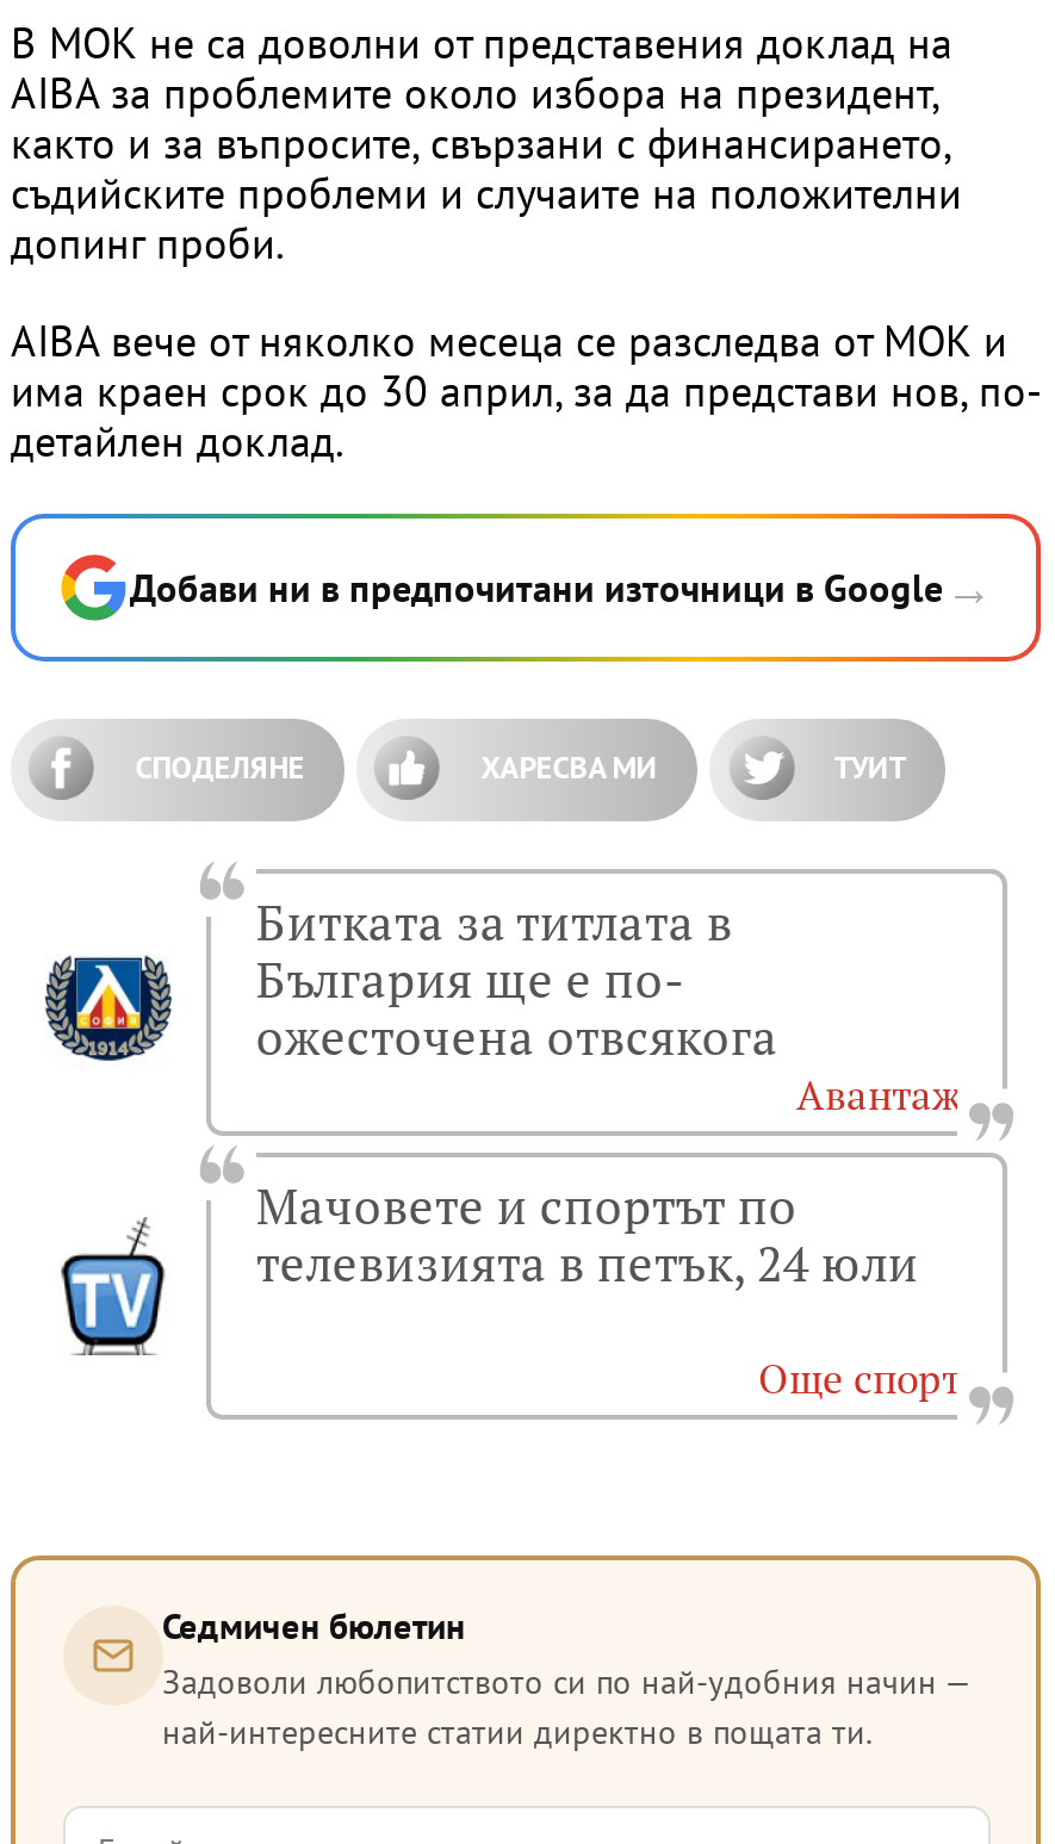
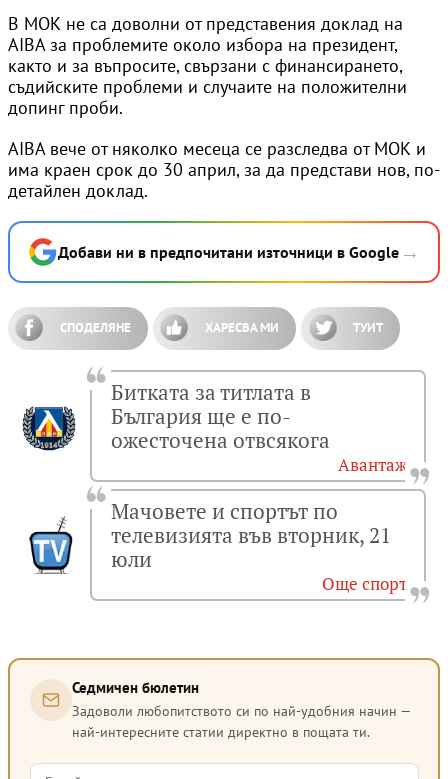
- телевизията в петък, 24 юли
+ телевизията във вторник, 21
+ юли
